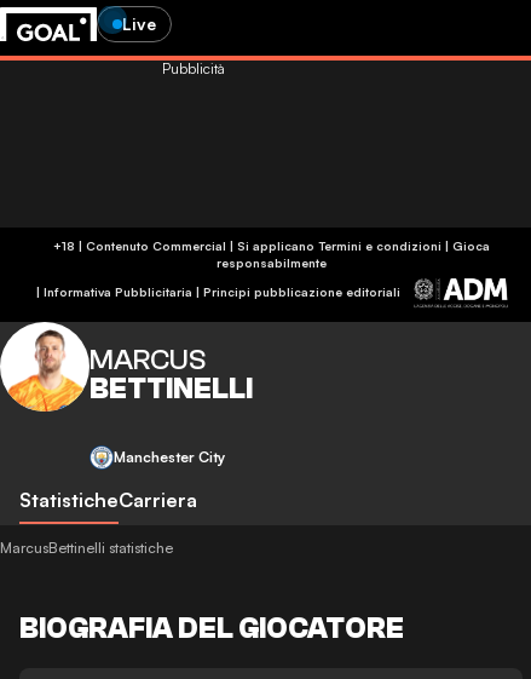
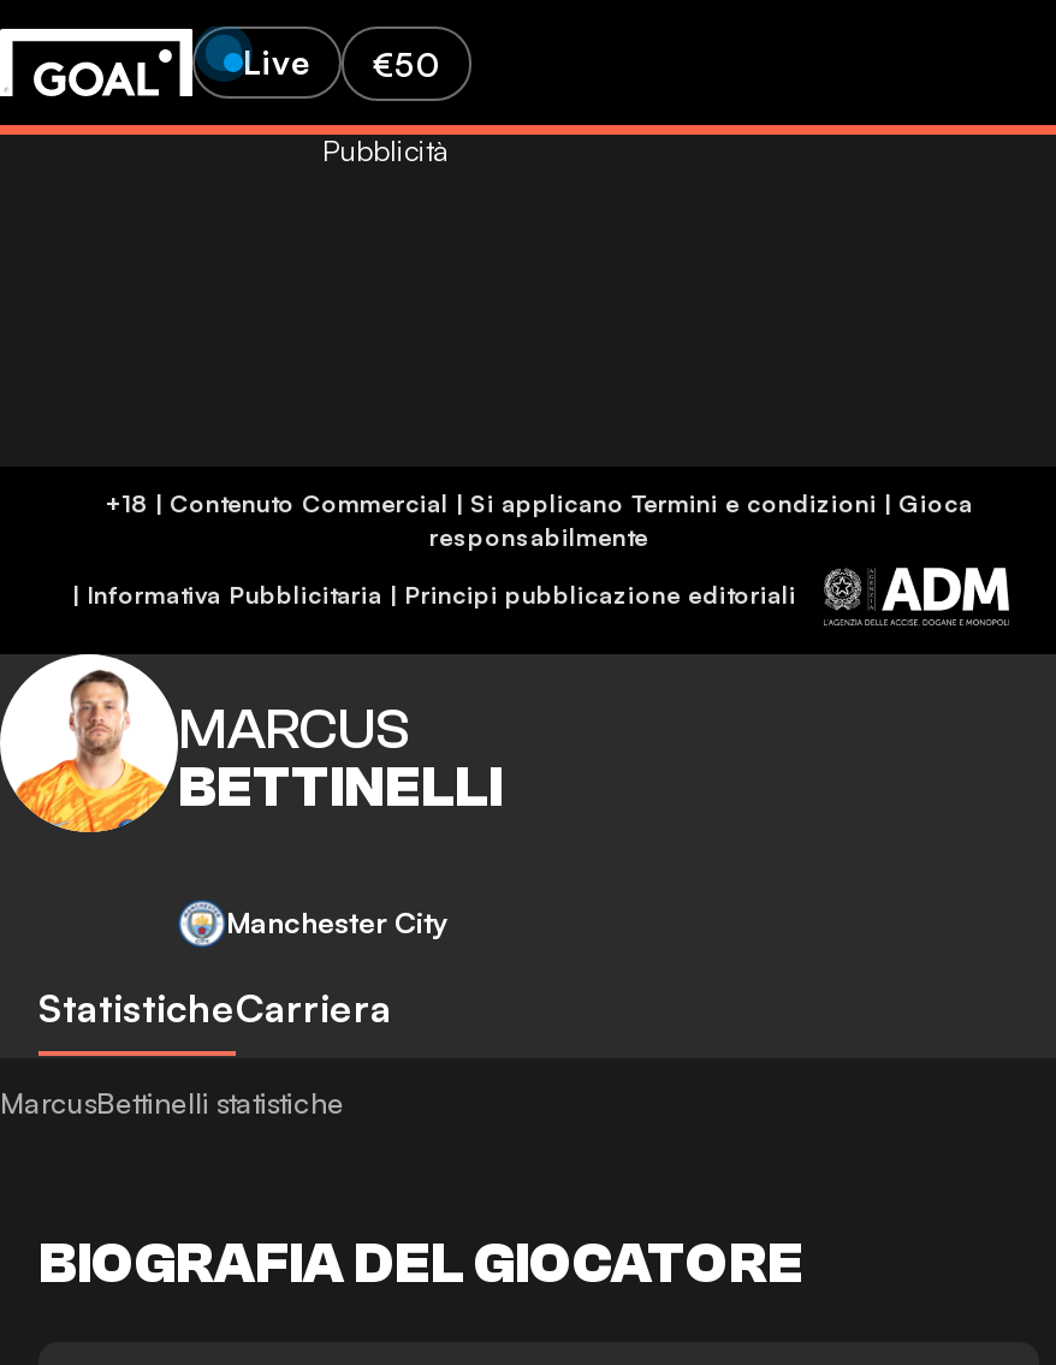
+ €50
